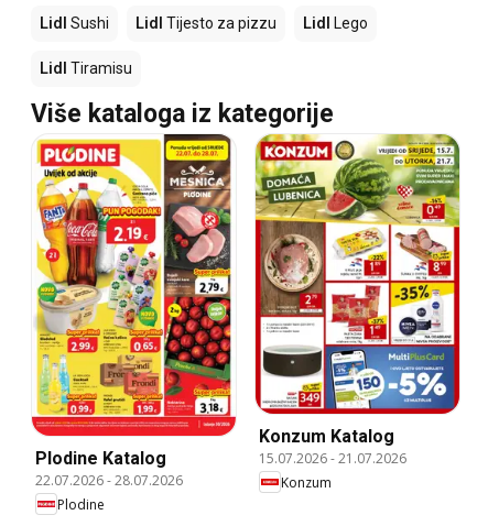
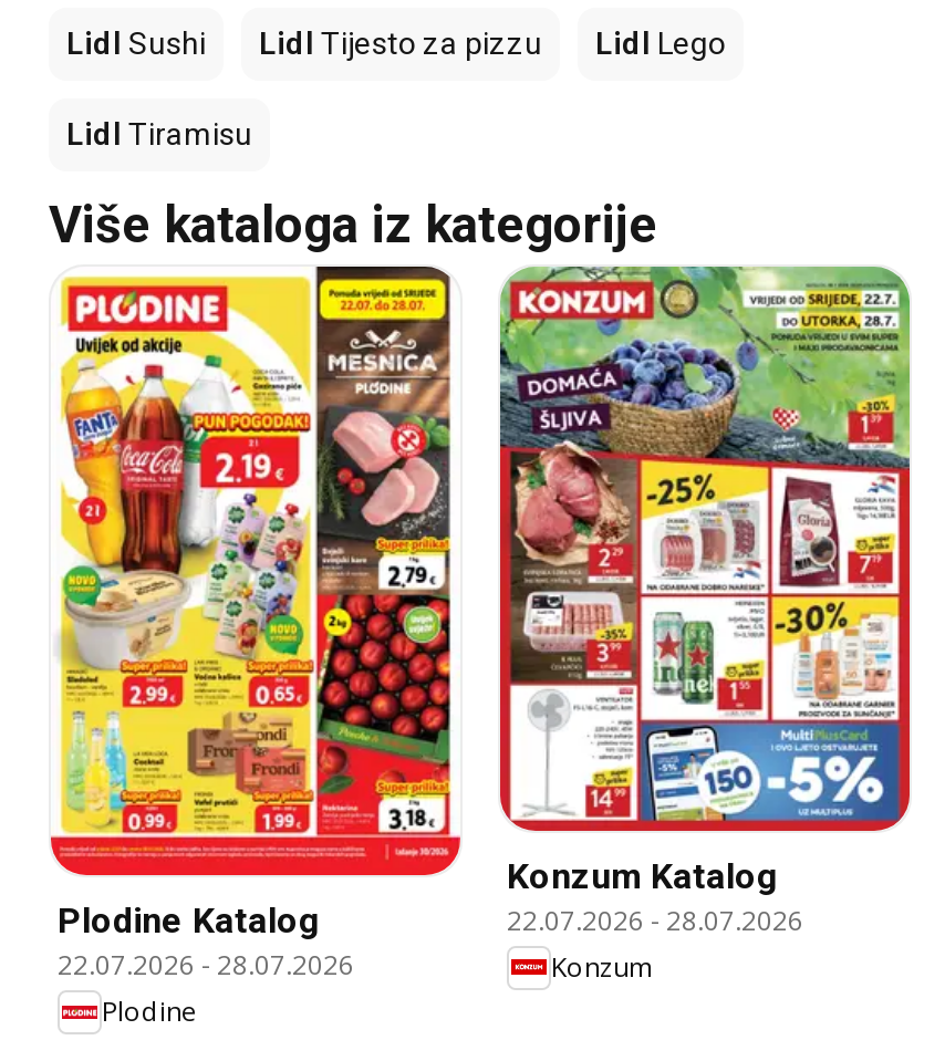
- [image]
- 15.07.2026 - 21.07.2026
+ [image]
+ 22.07.2026 - 28.07.2026
